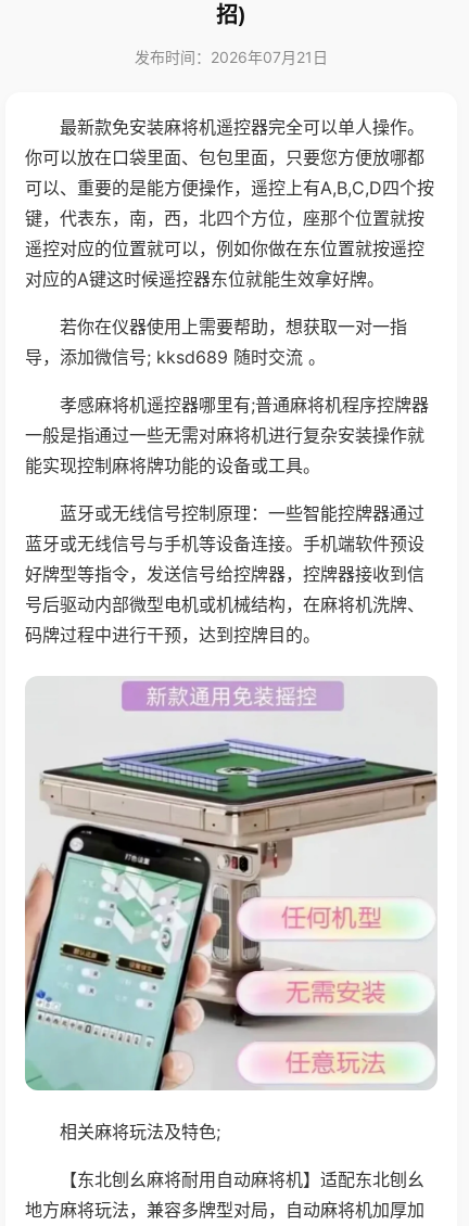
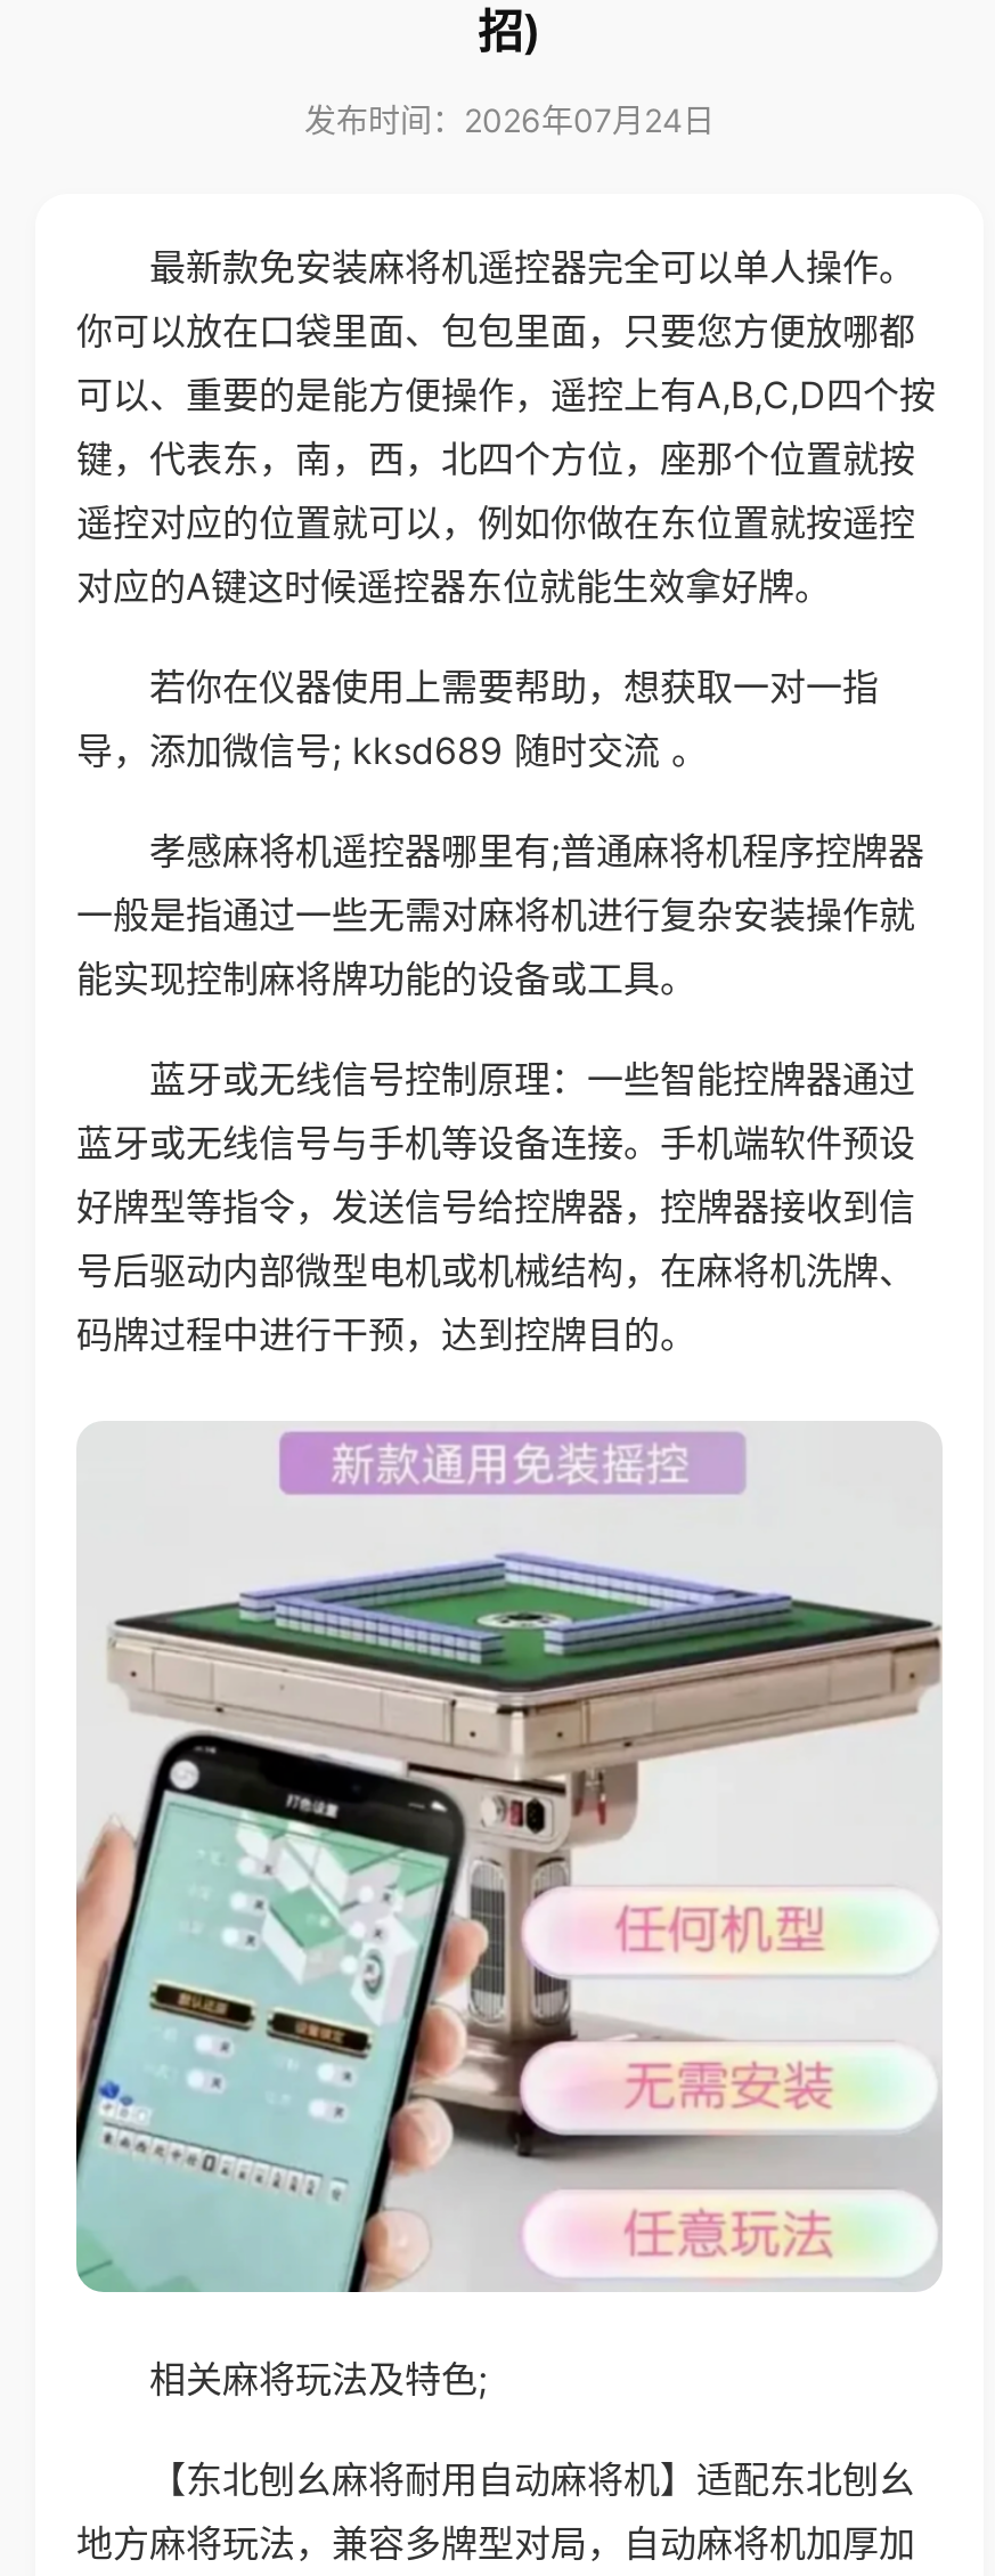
- 发布时间：2026年07月21日
+ 发布时间：2026年07月24日
